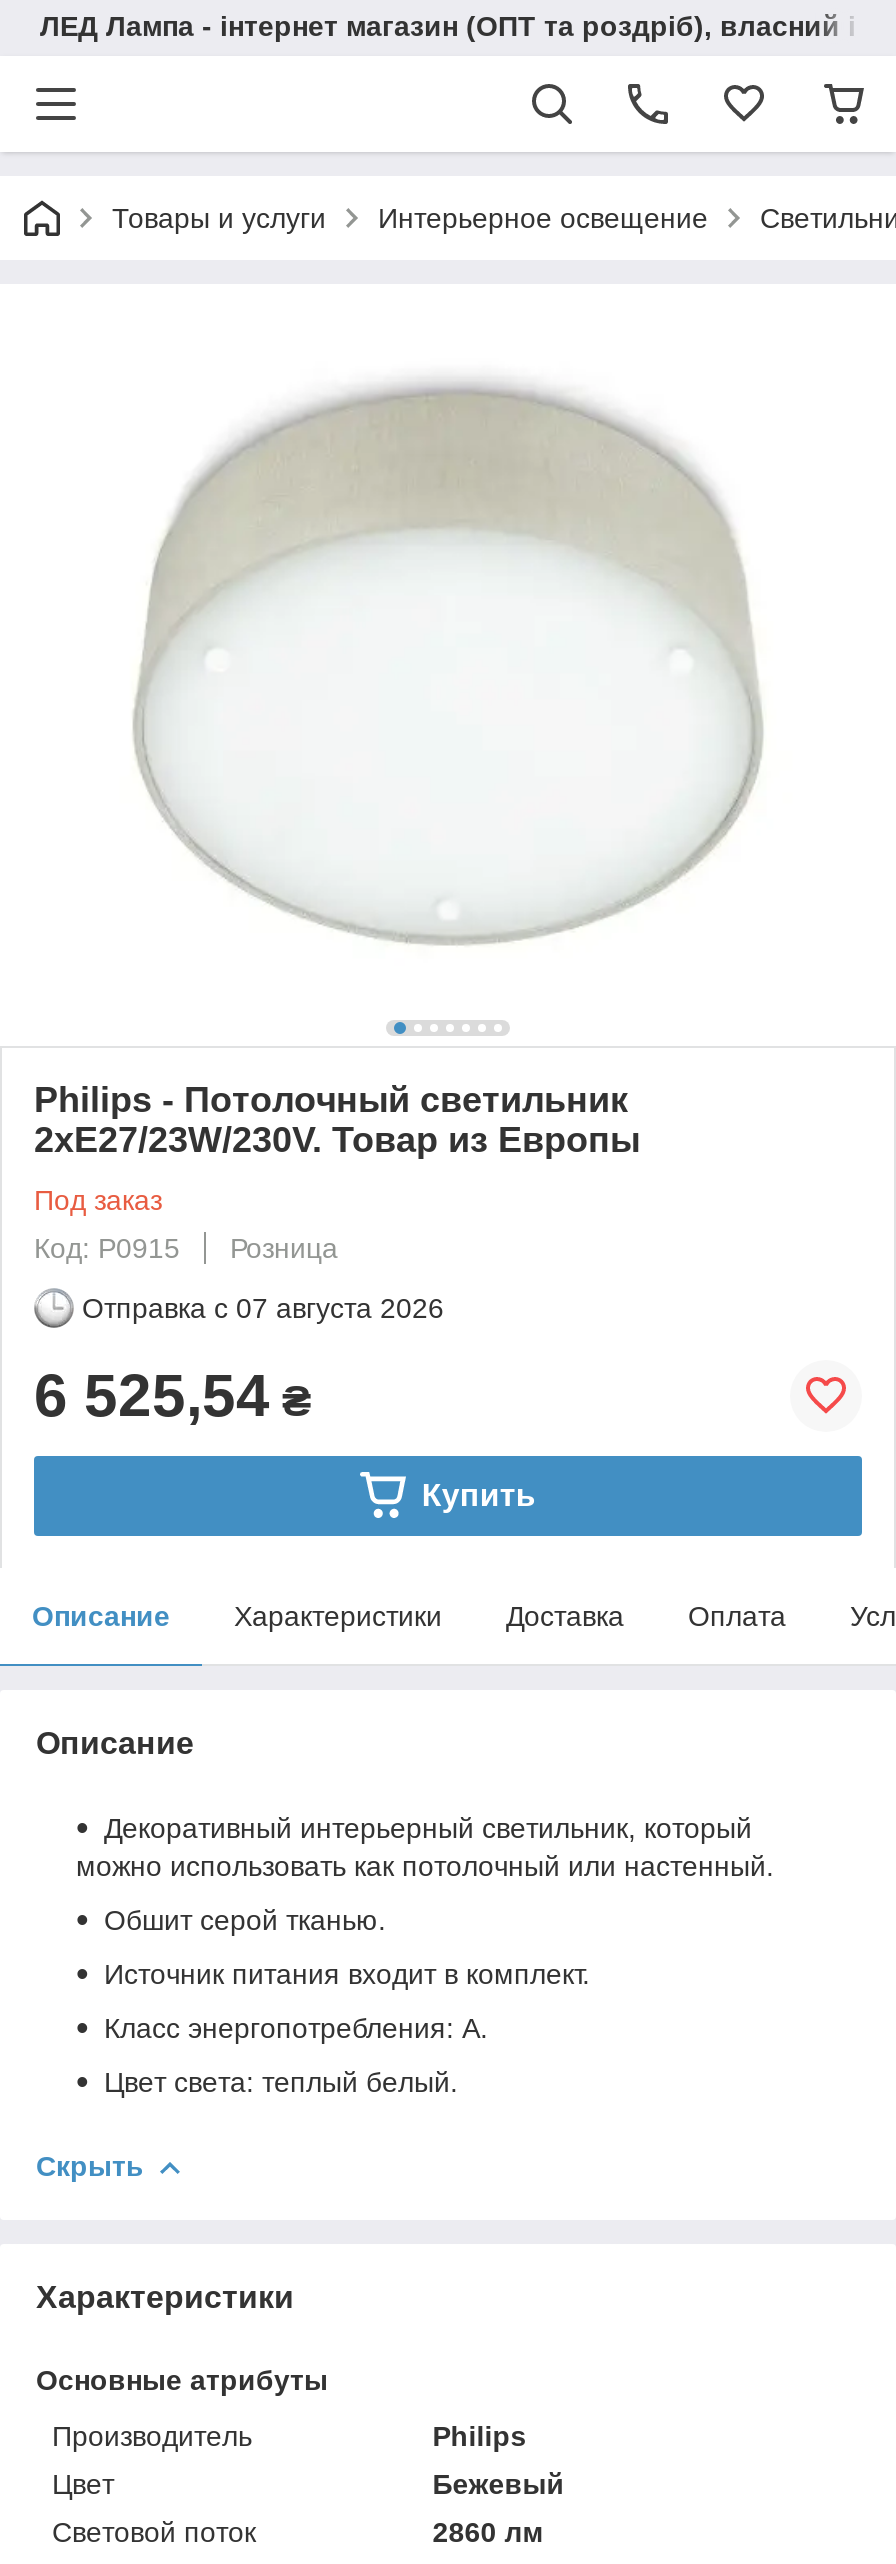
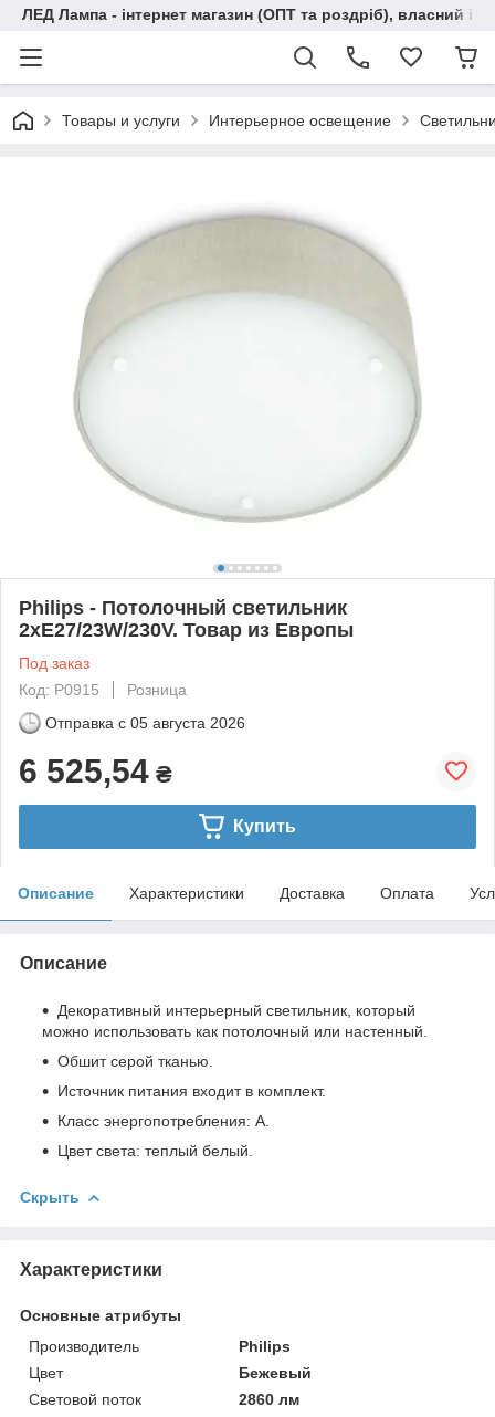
- Отправка с 07 августа 2026
+ Отправка с 05 августа 2026
